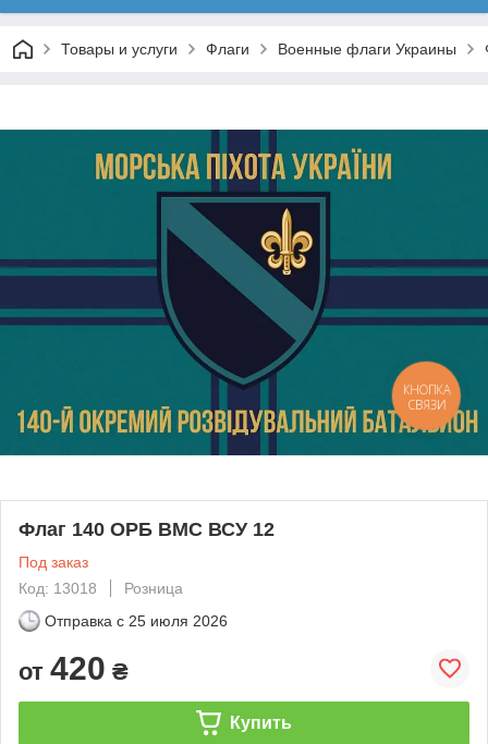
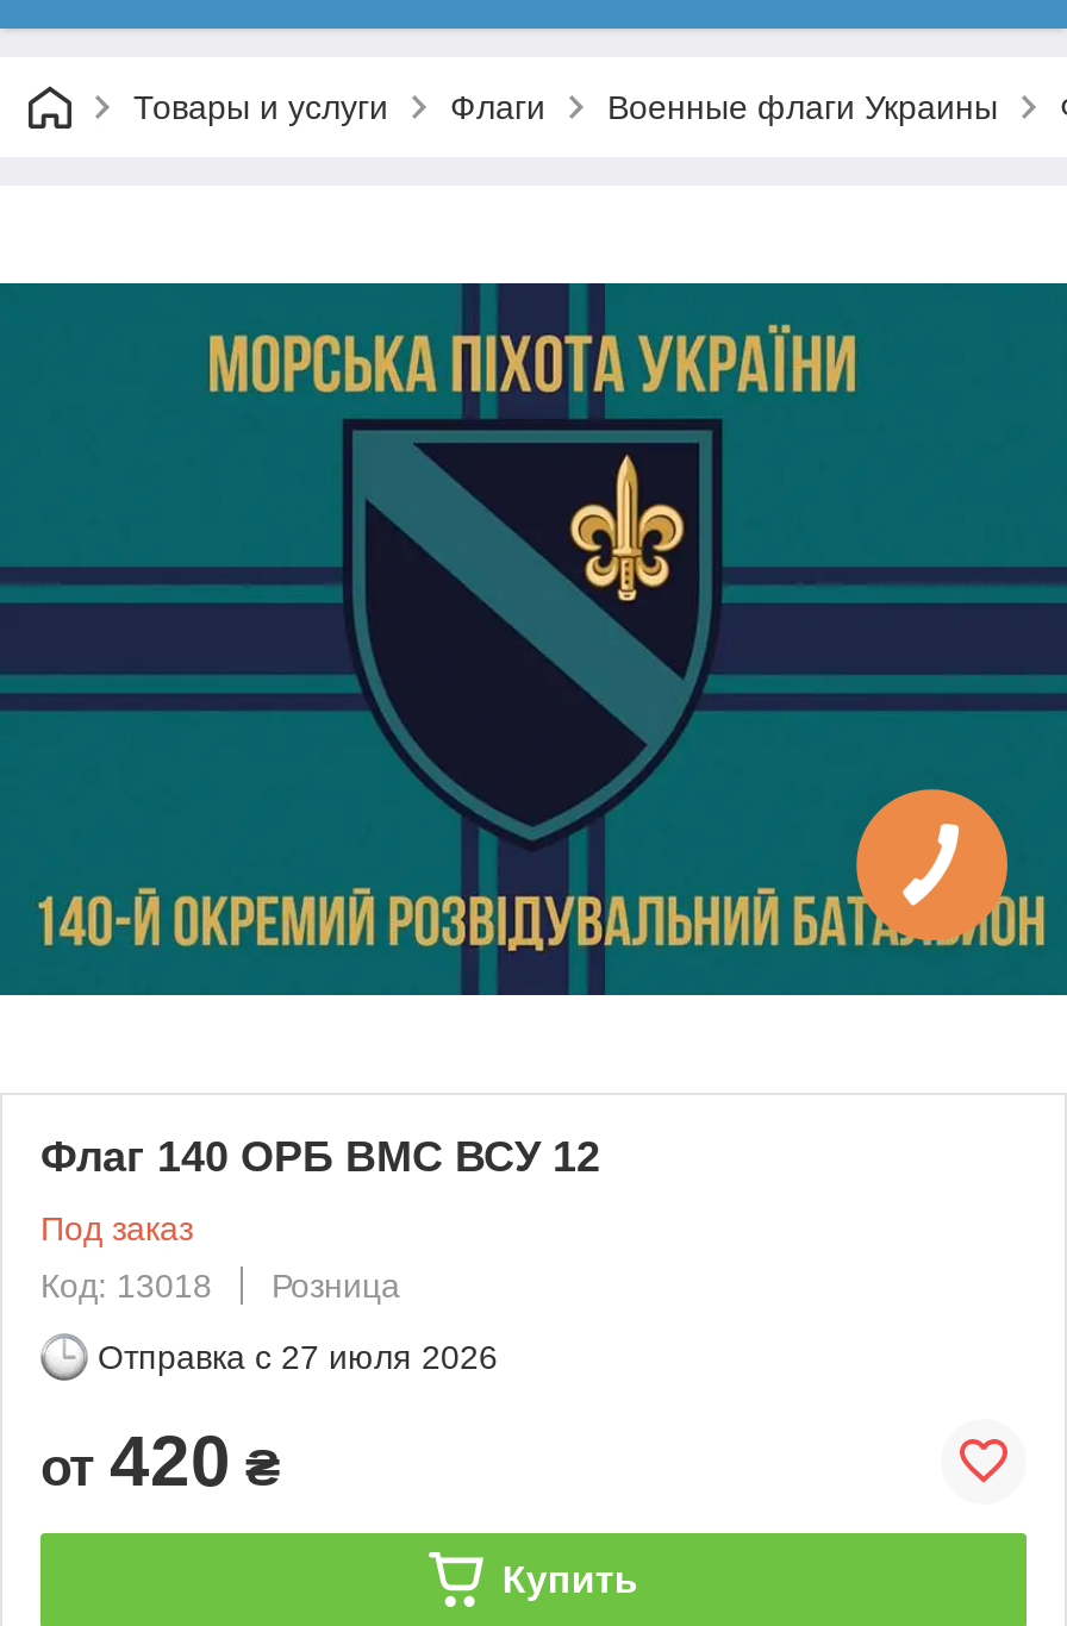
- КНОПКА
- СВЯЗИ

- Отправка с 25 июля 2026
+ Отправка с 27 июля 2026
